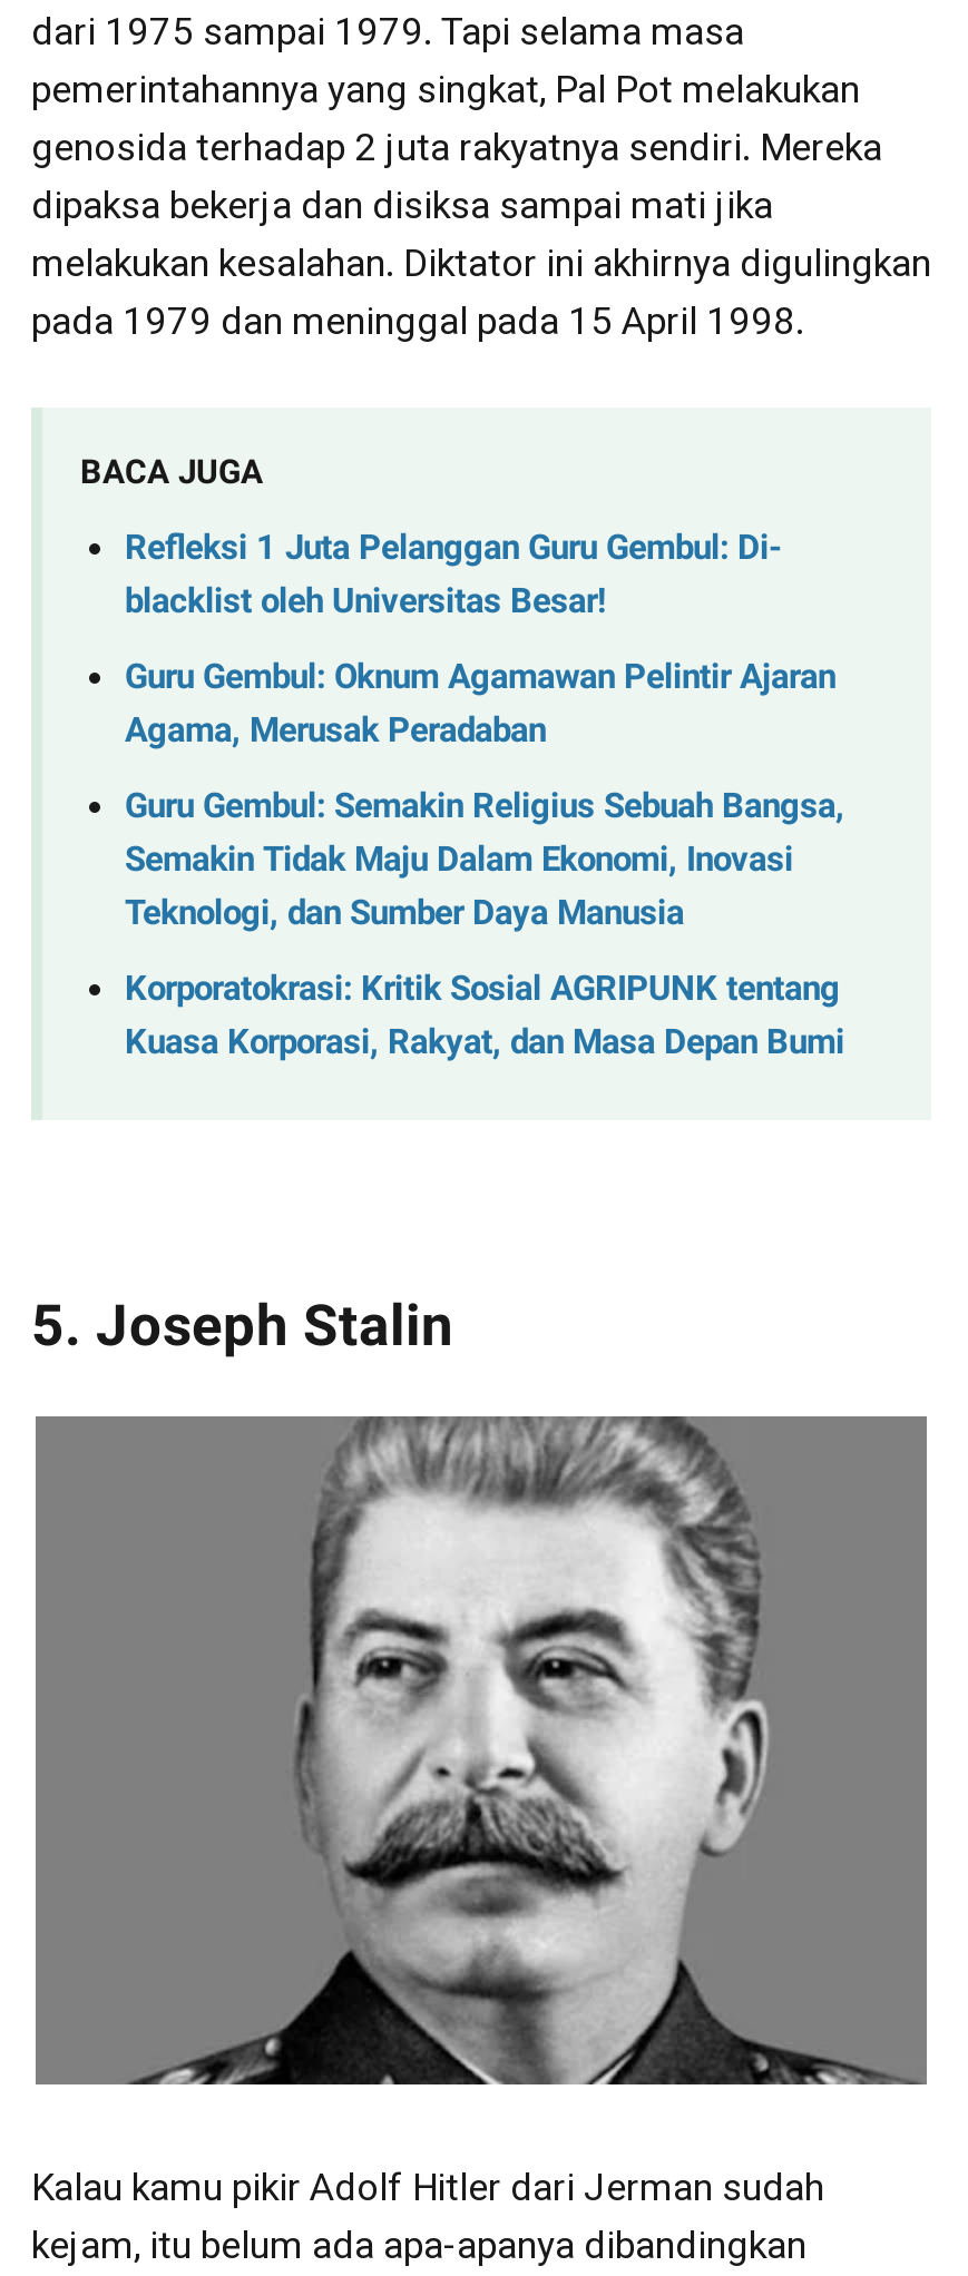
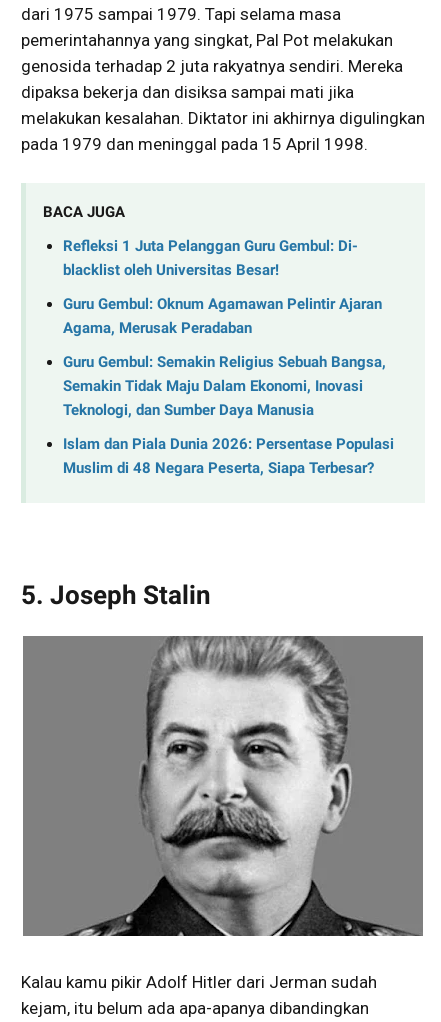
- Korporatokrasi: Kritik Sosial AGRIPUNK tentang
- Kuasa Korporasi, Rakyat, dan Masa Depan Bumi
+ Islam dan Piala Dunia 2026: Persentase Populasi
+ Muslim di 48 Negara Peserta, Siapa Terbesar?
